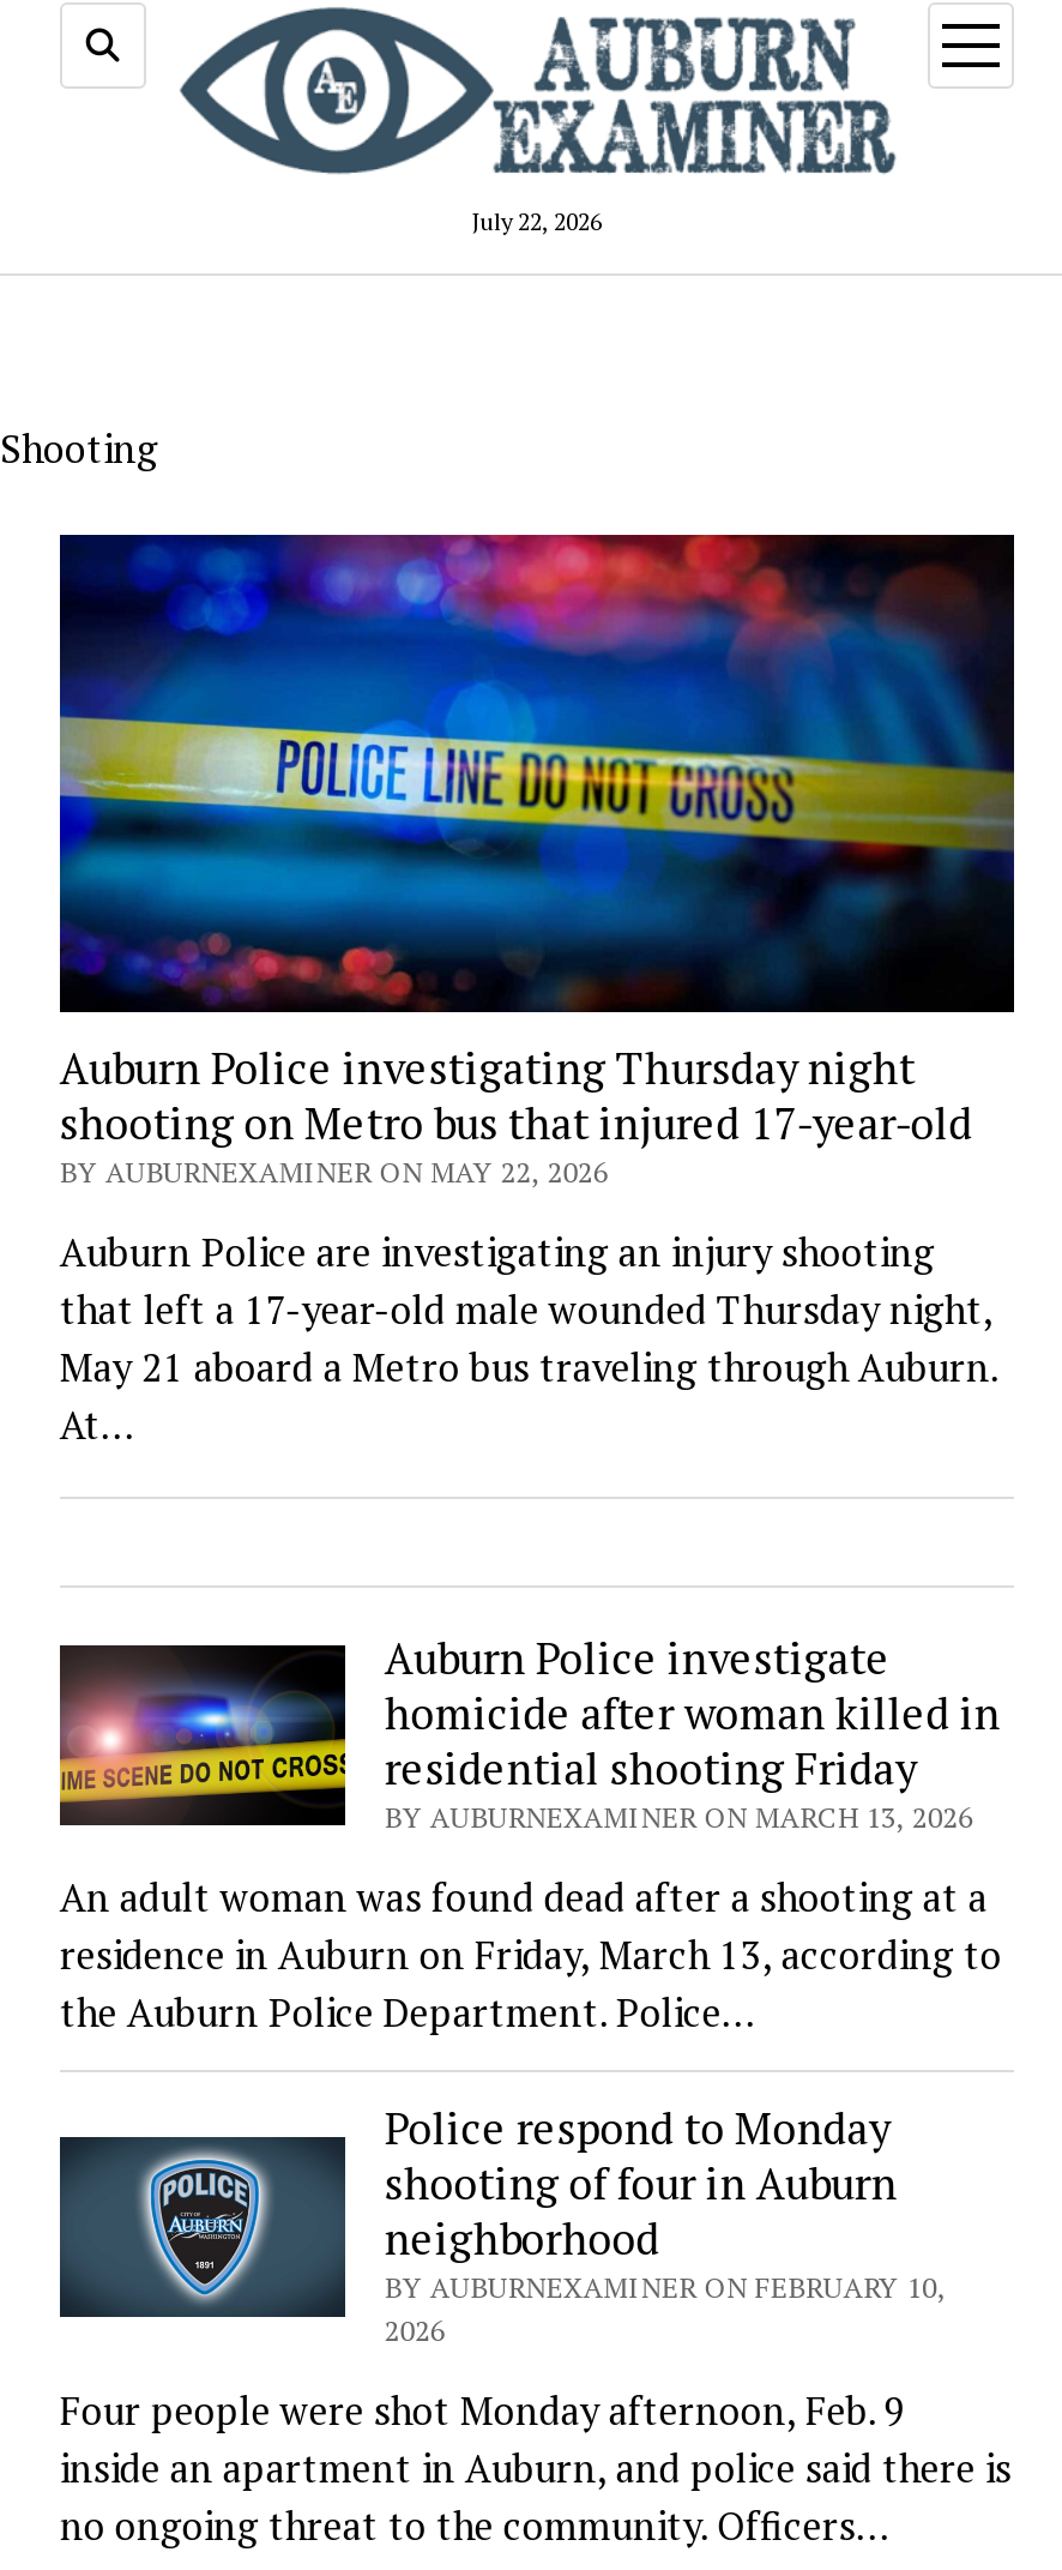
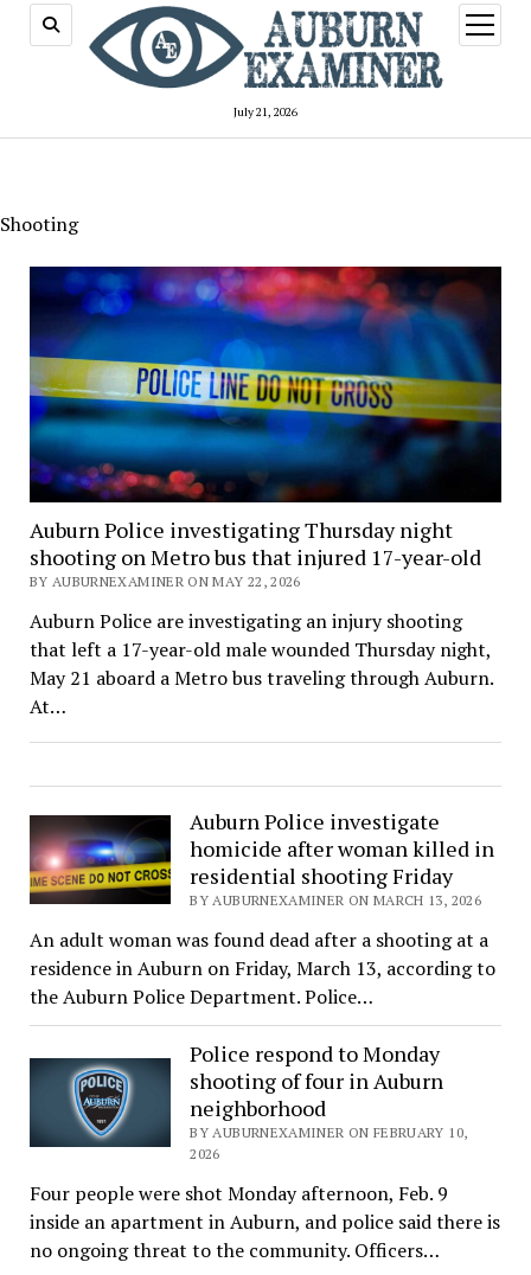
- July 22, 2026
+ July 21, 2026
